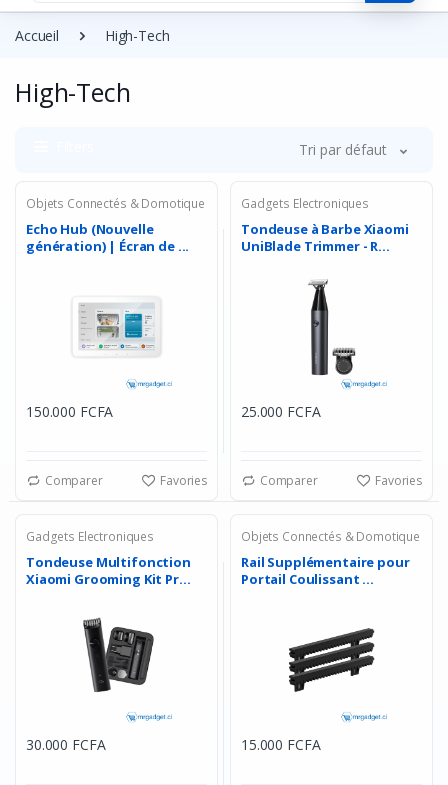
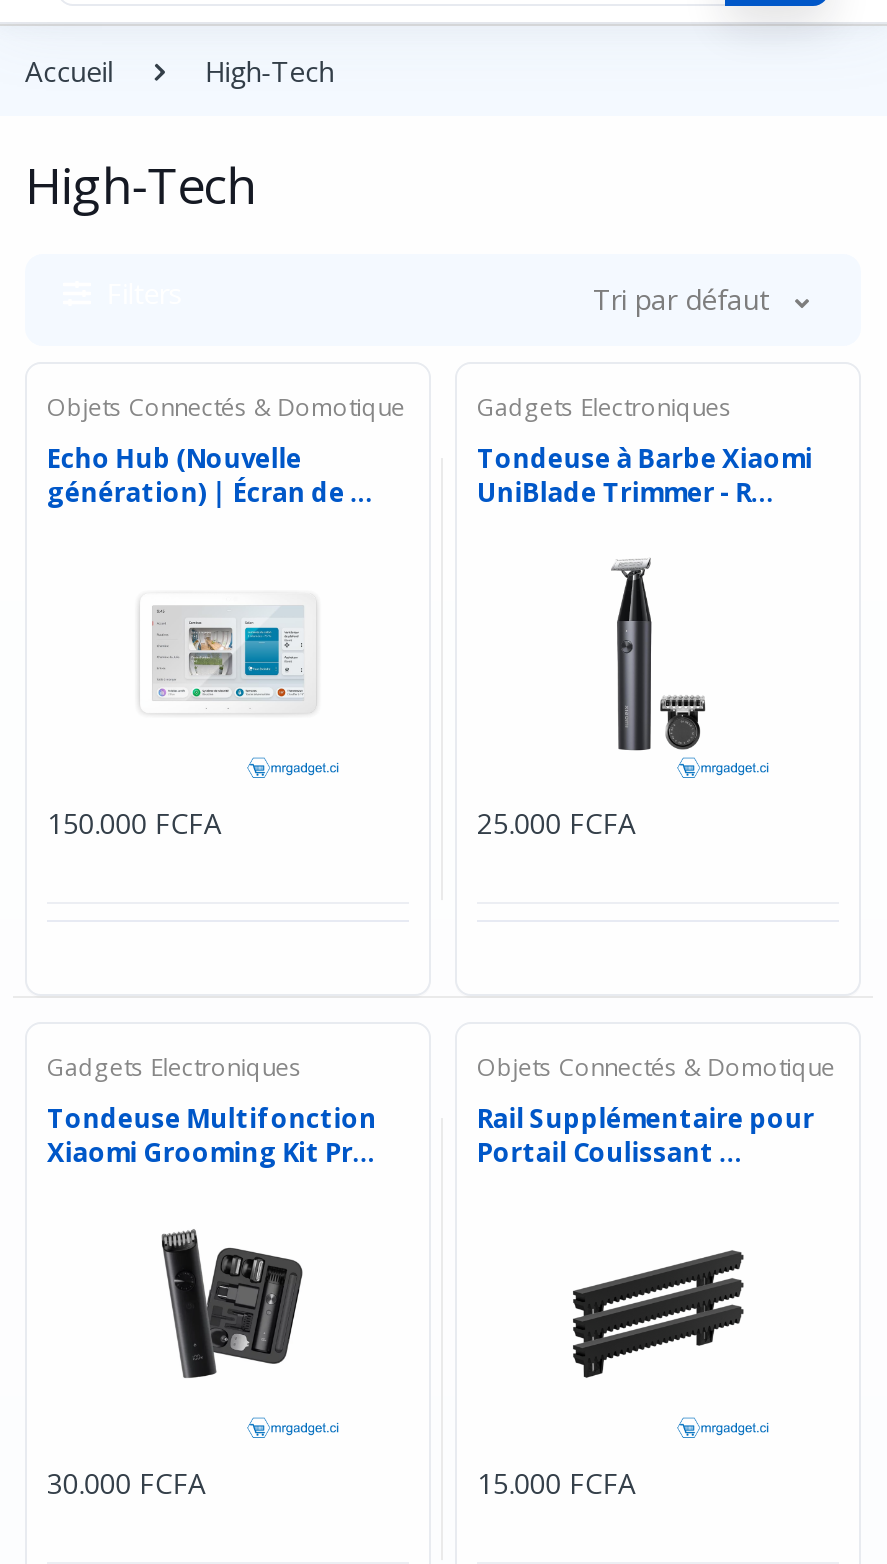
- Comparer
- Favories

- Comparer
- Favories
